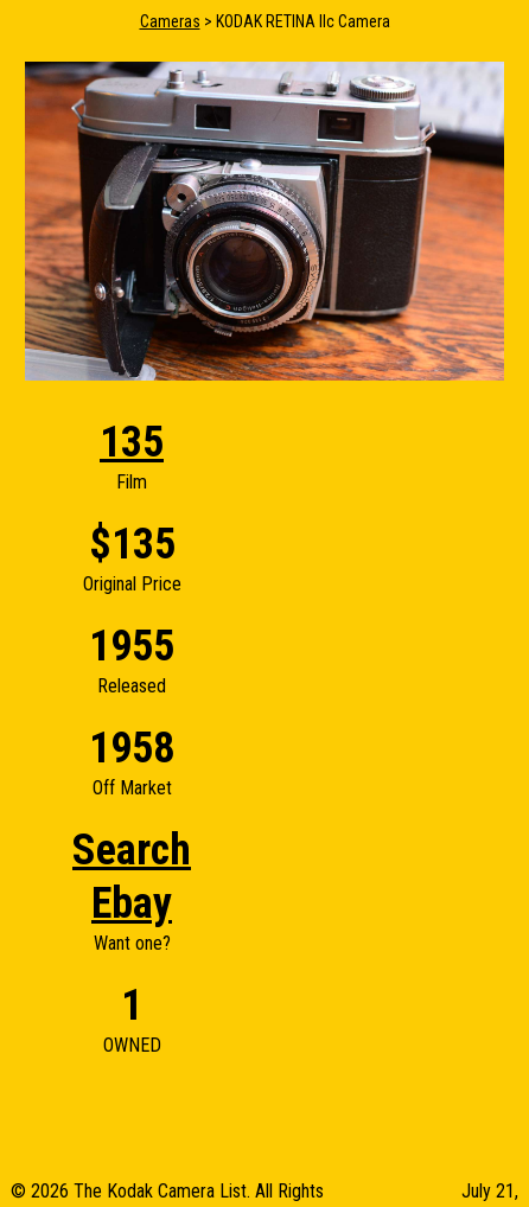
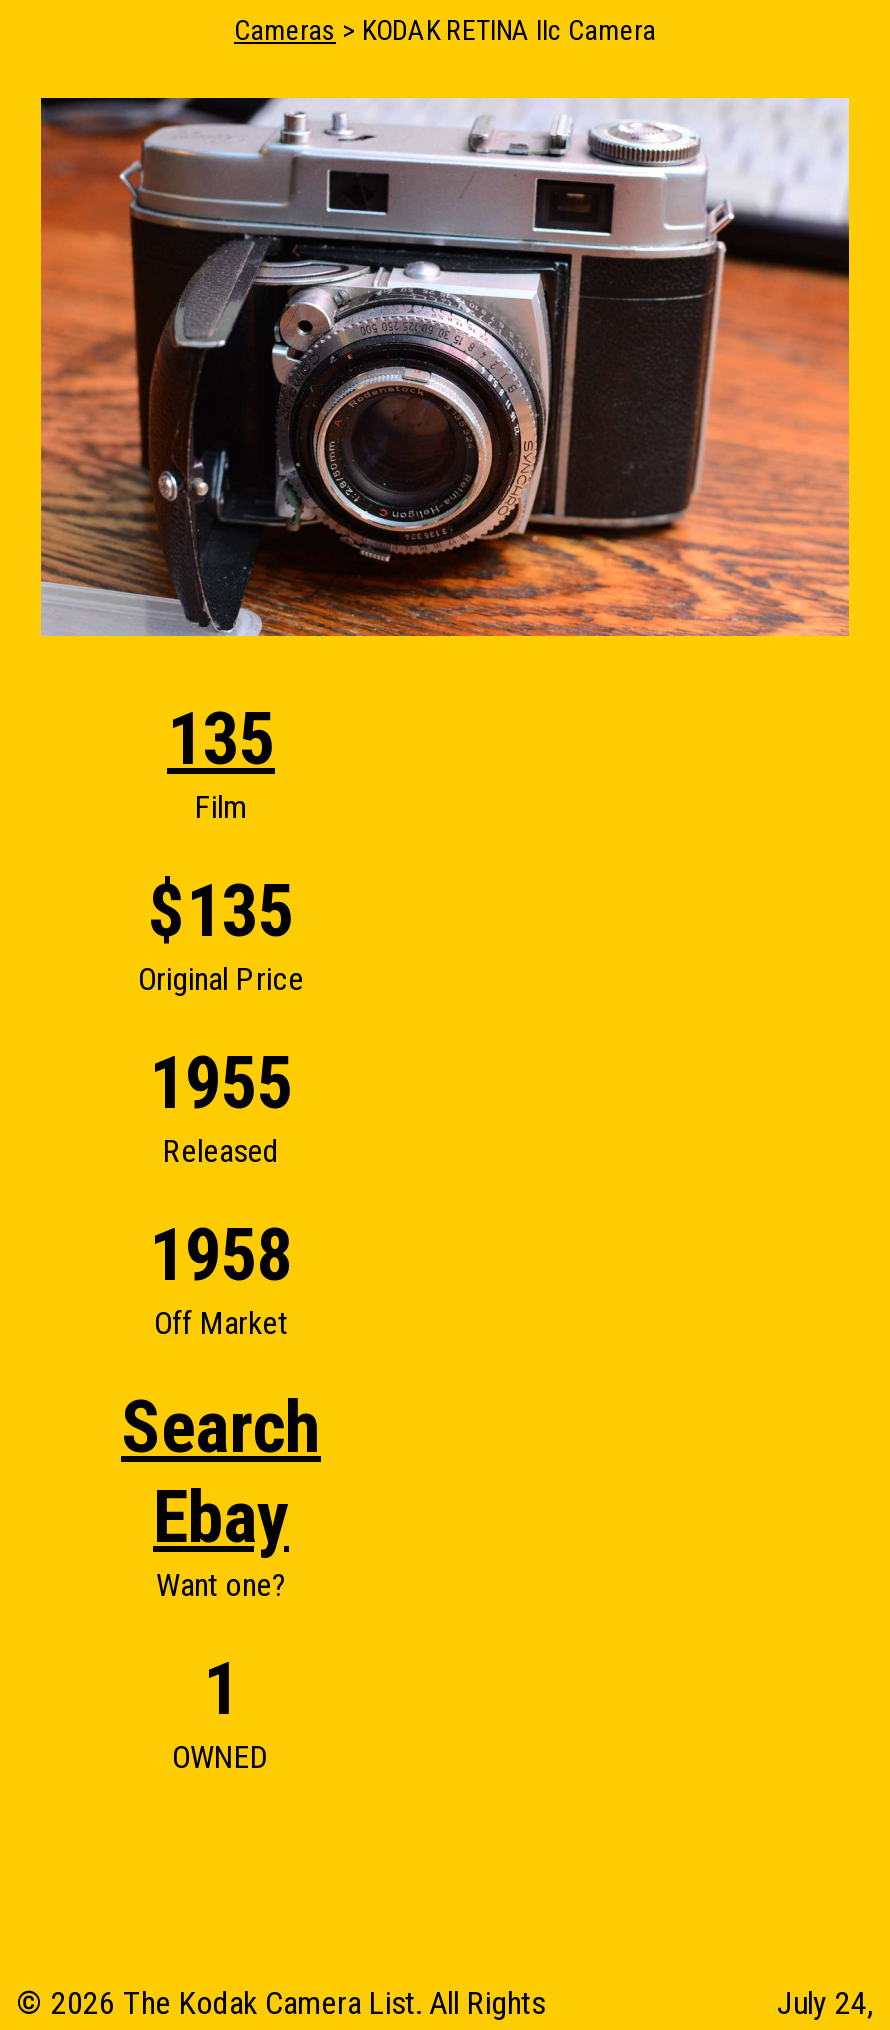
- July 21,
+ July 24,
